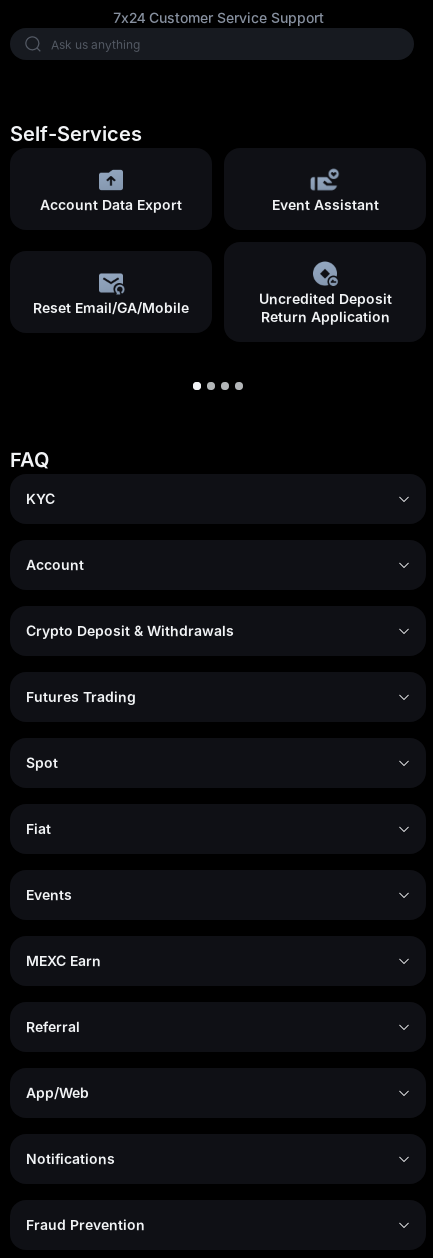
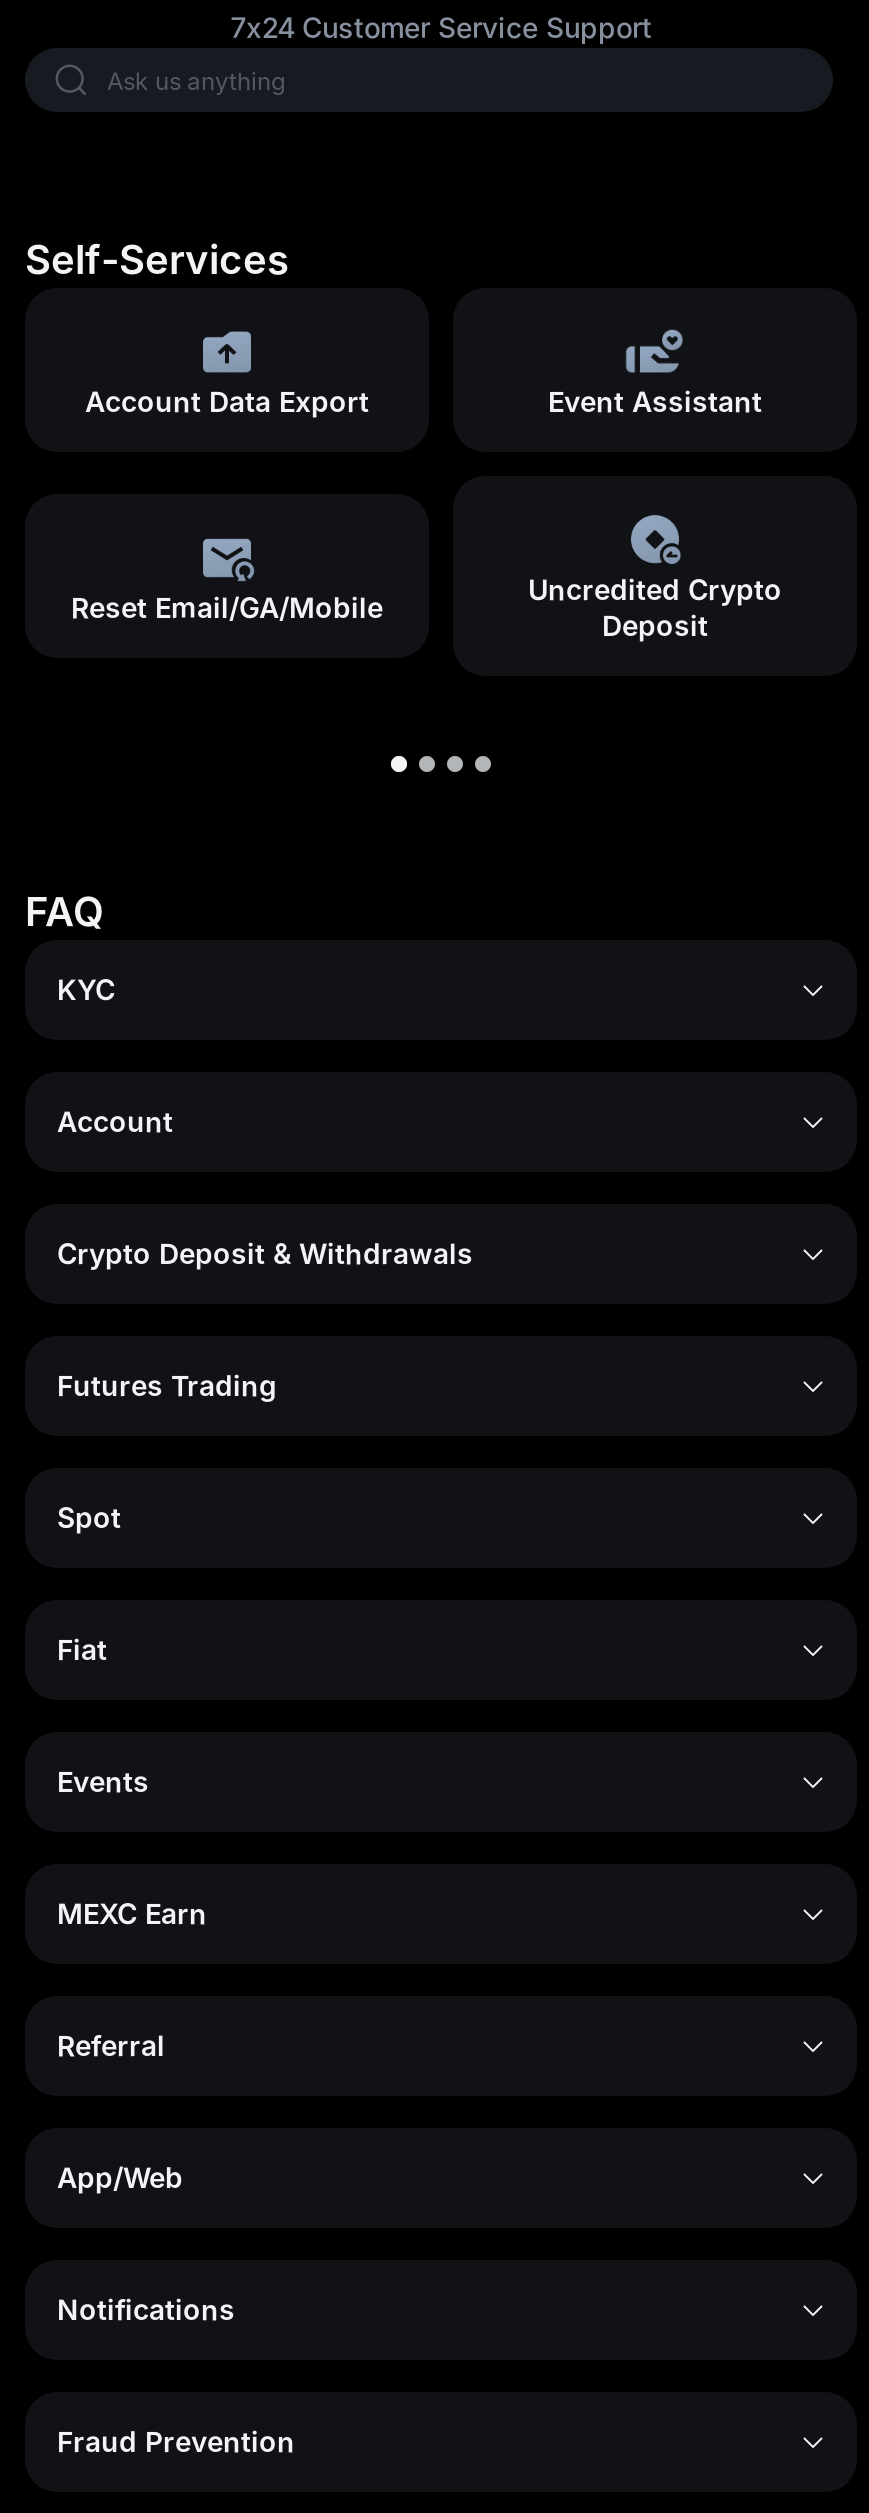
- Uncredited Deposit
- Return Application
+ Uncredited Crypto
+ Deposit
